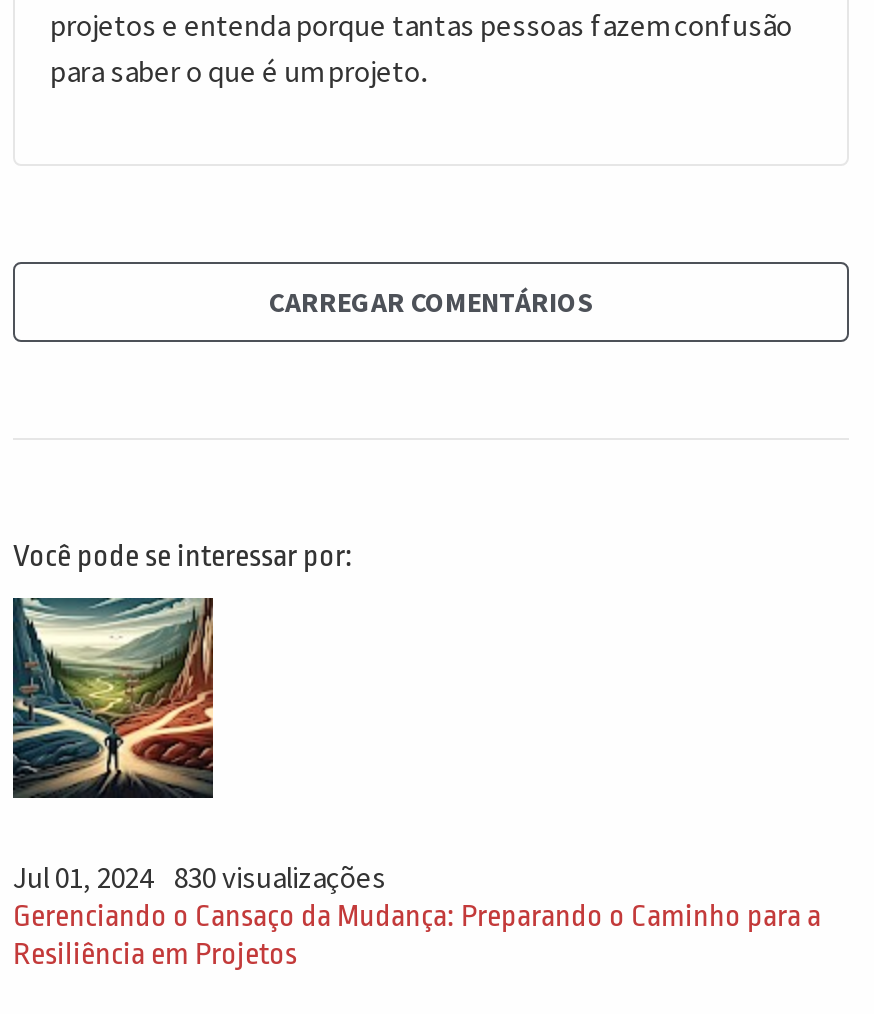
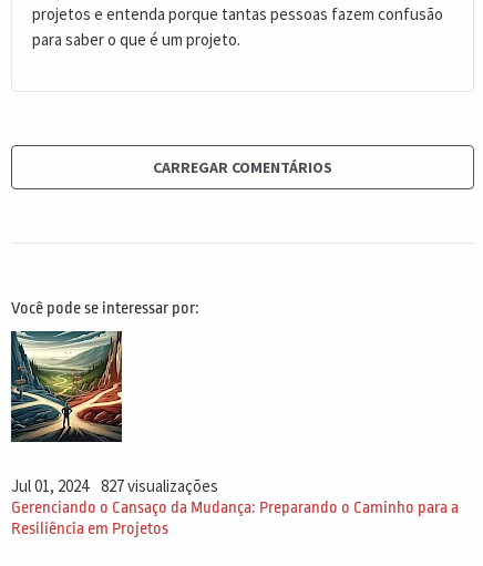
- Jul 01, 2024 830 visualizações
+ Jul 01, 2024 827 visualizações
